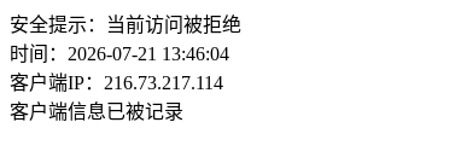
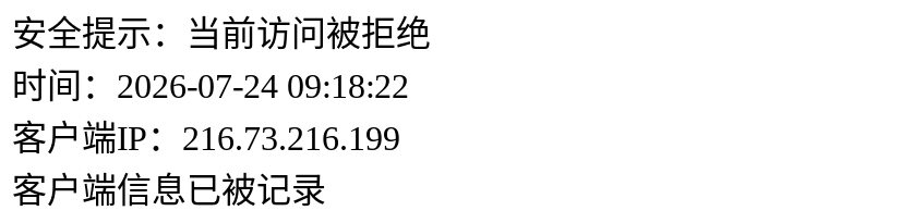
- 时间：2026-07-21 13:46:04
+ 时间：2026-07-24 09:18:22

- 客户端IP：216.73.217.114
+ 客户端IP：216.73.216.199
